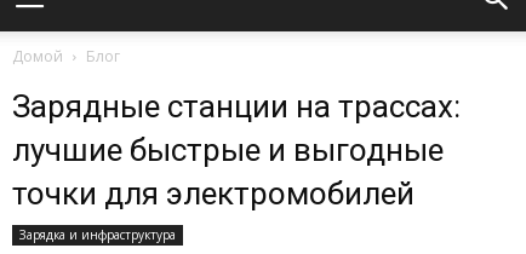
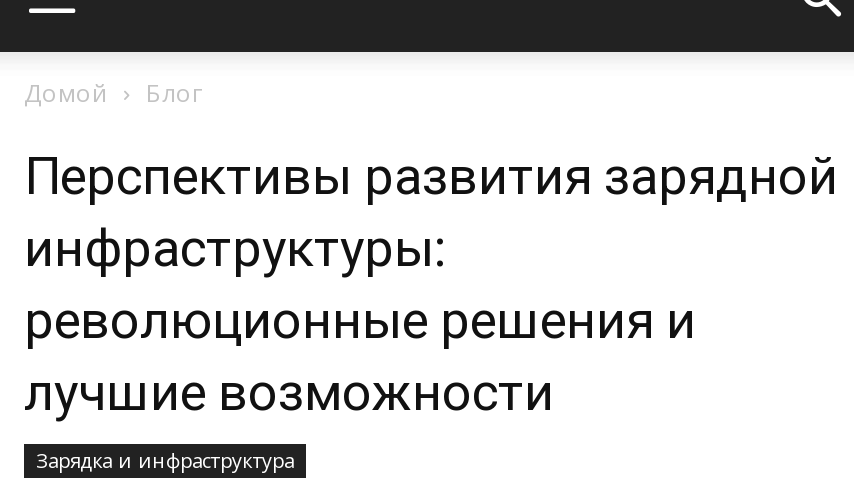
- Зарядные станции на трассах:
- лучшие быстрые и выгодные
- точки для электромобилей
+ Перспективы развития зарядной
+ инфраструктуры:
+ революционные решения и
+ лучшие возможности
